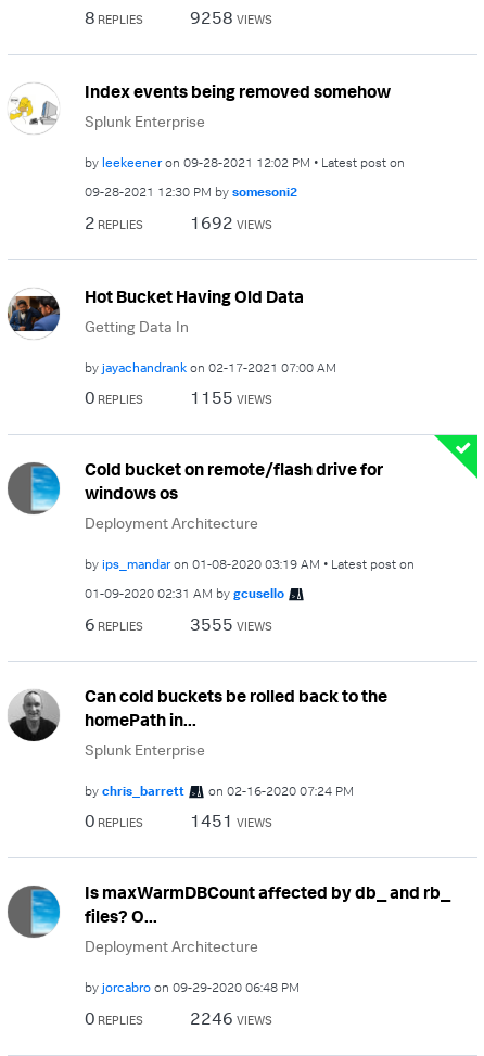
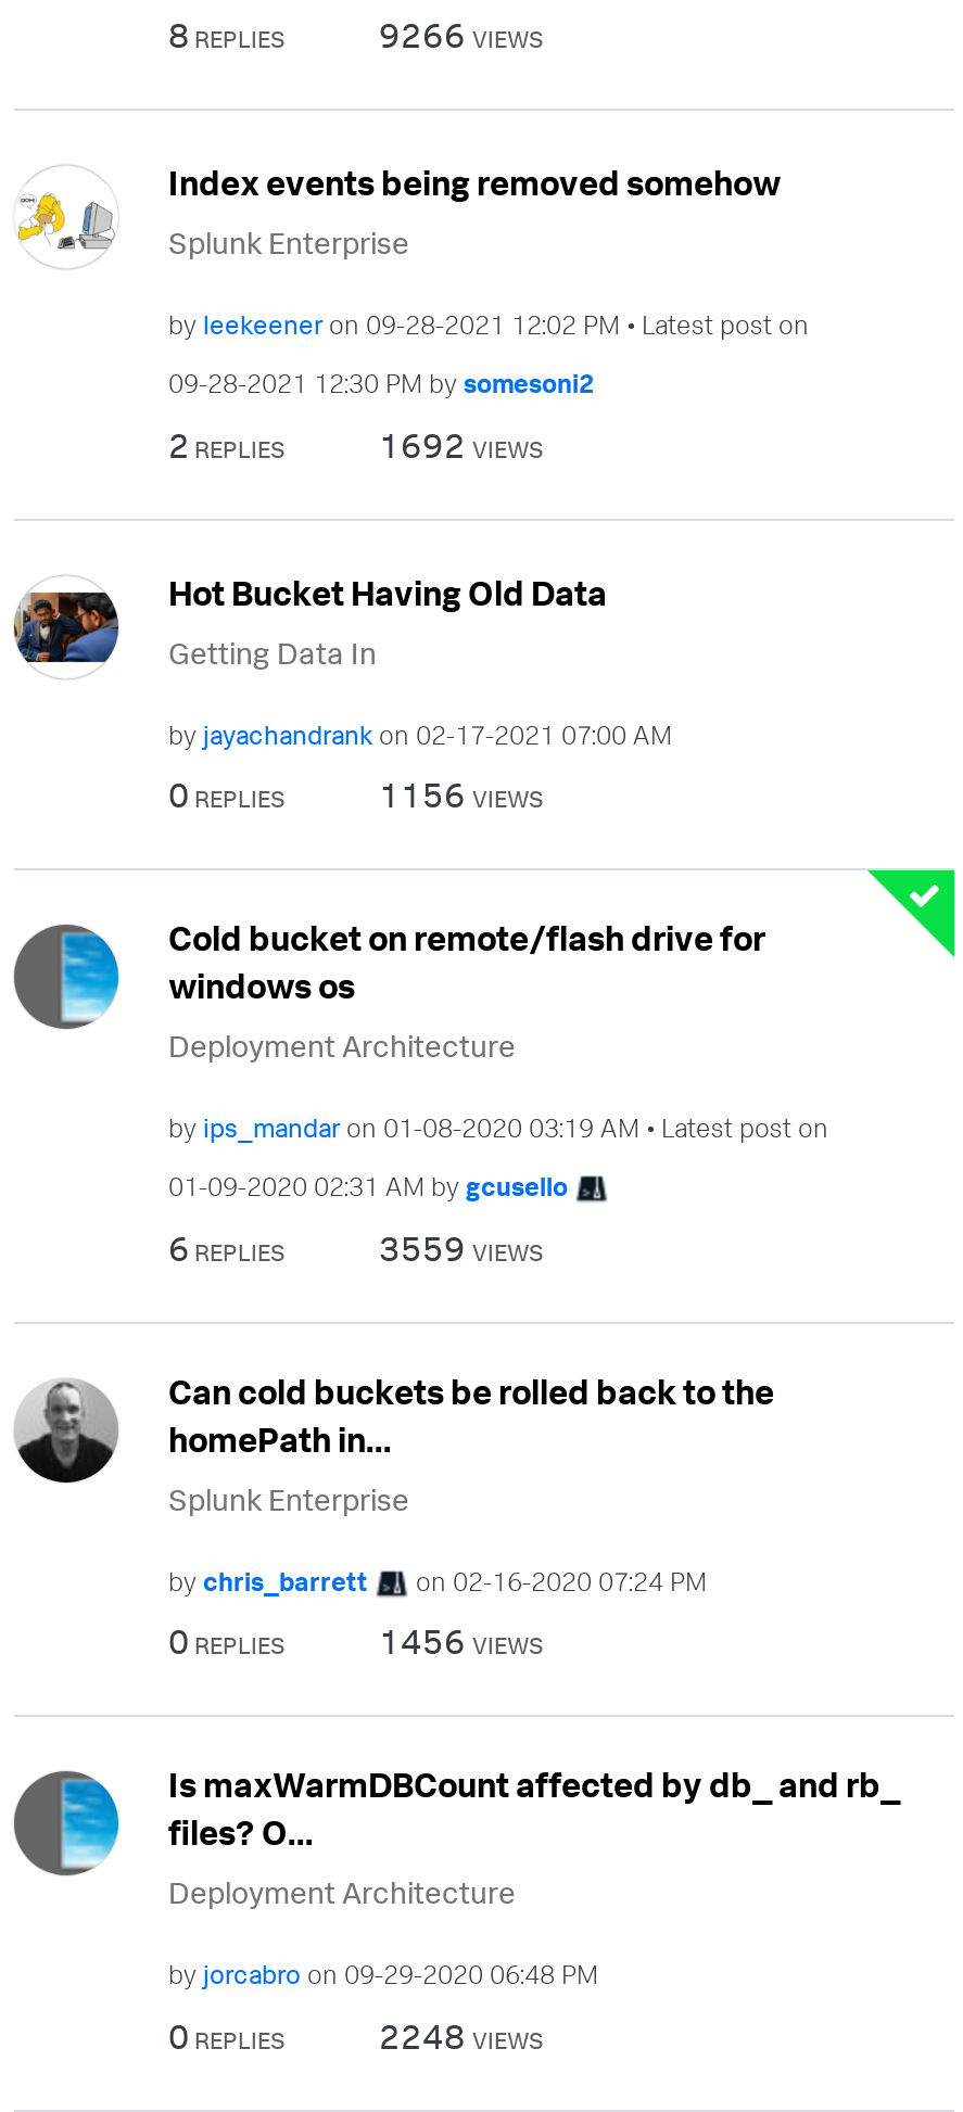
- 9258 VIEWS
+ 9266 VIEWS

- 1155 VIEWS
+ 1156 VIEWS

- 3555 VIEWS
+ 3559 VIEWS

- 1451 VIEWS
+ 1456 VIEWS

- 2246 VIEWS
+ 2248 VIEWS
